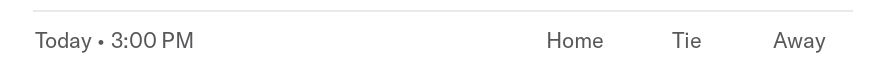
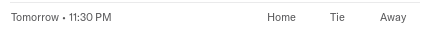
- Today • 3:00 PM
+ Tomorrow • 11:30 PM
